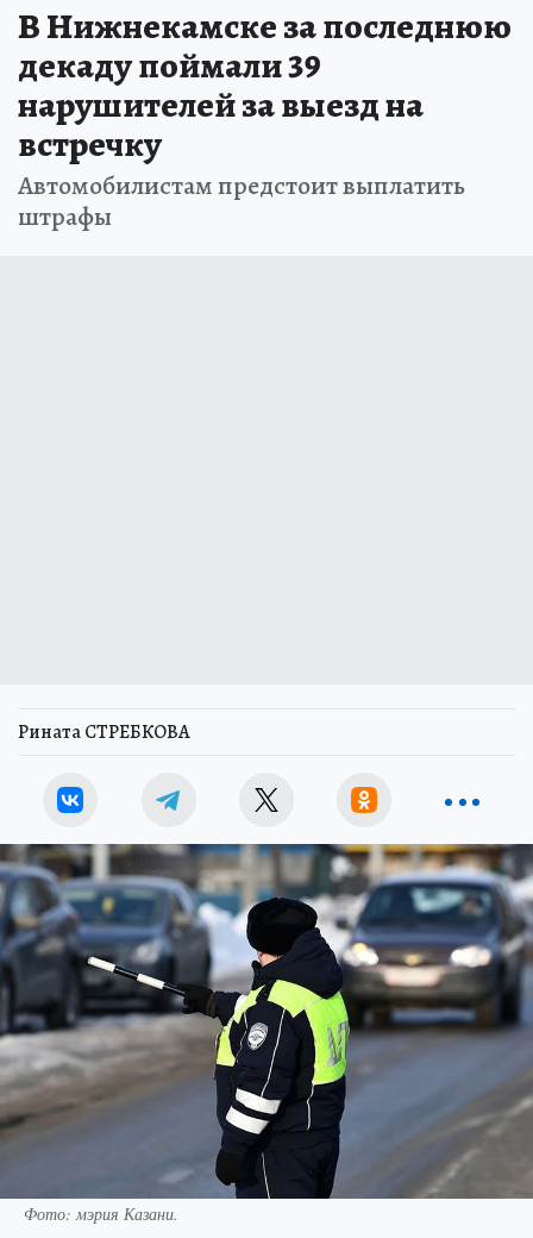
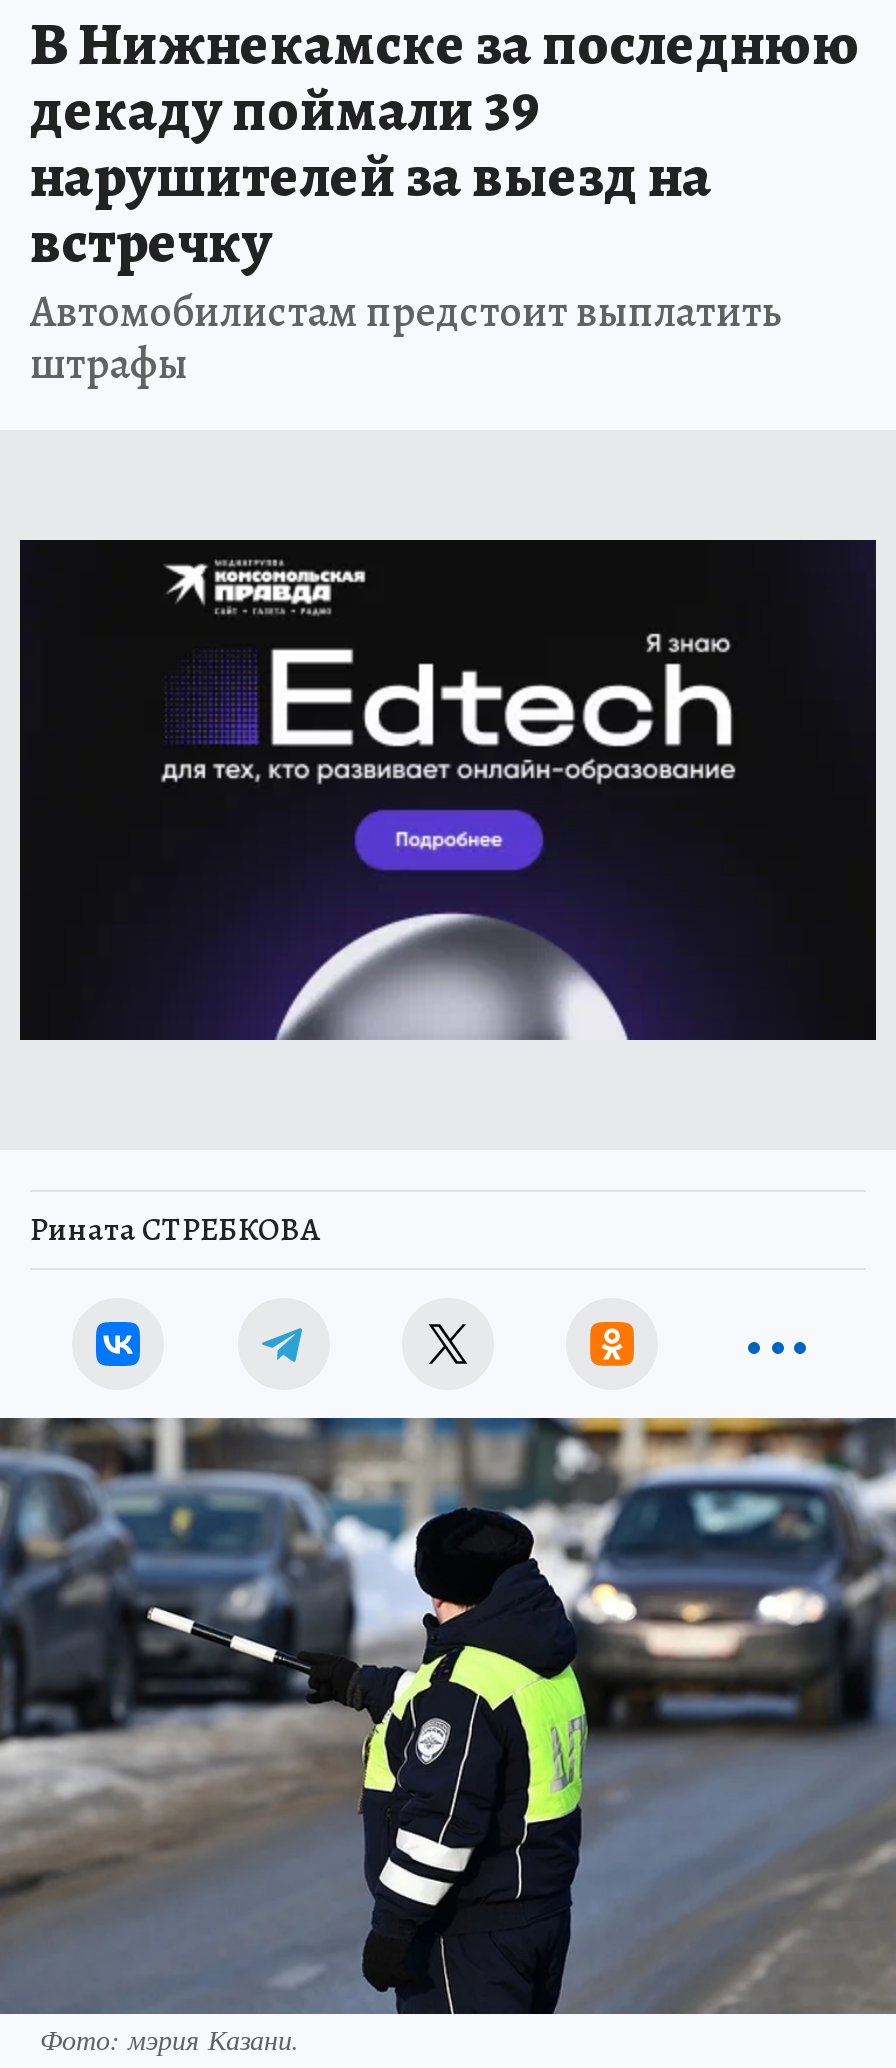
+ [image]
